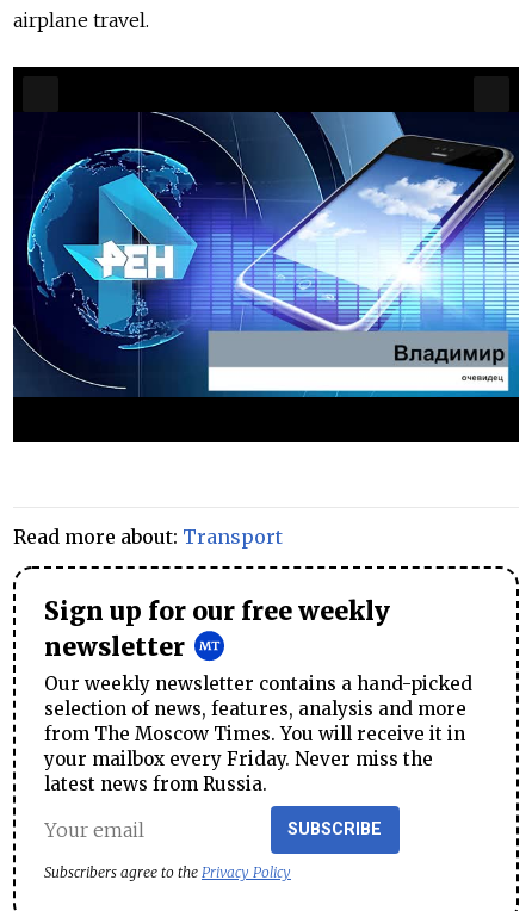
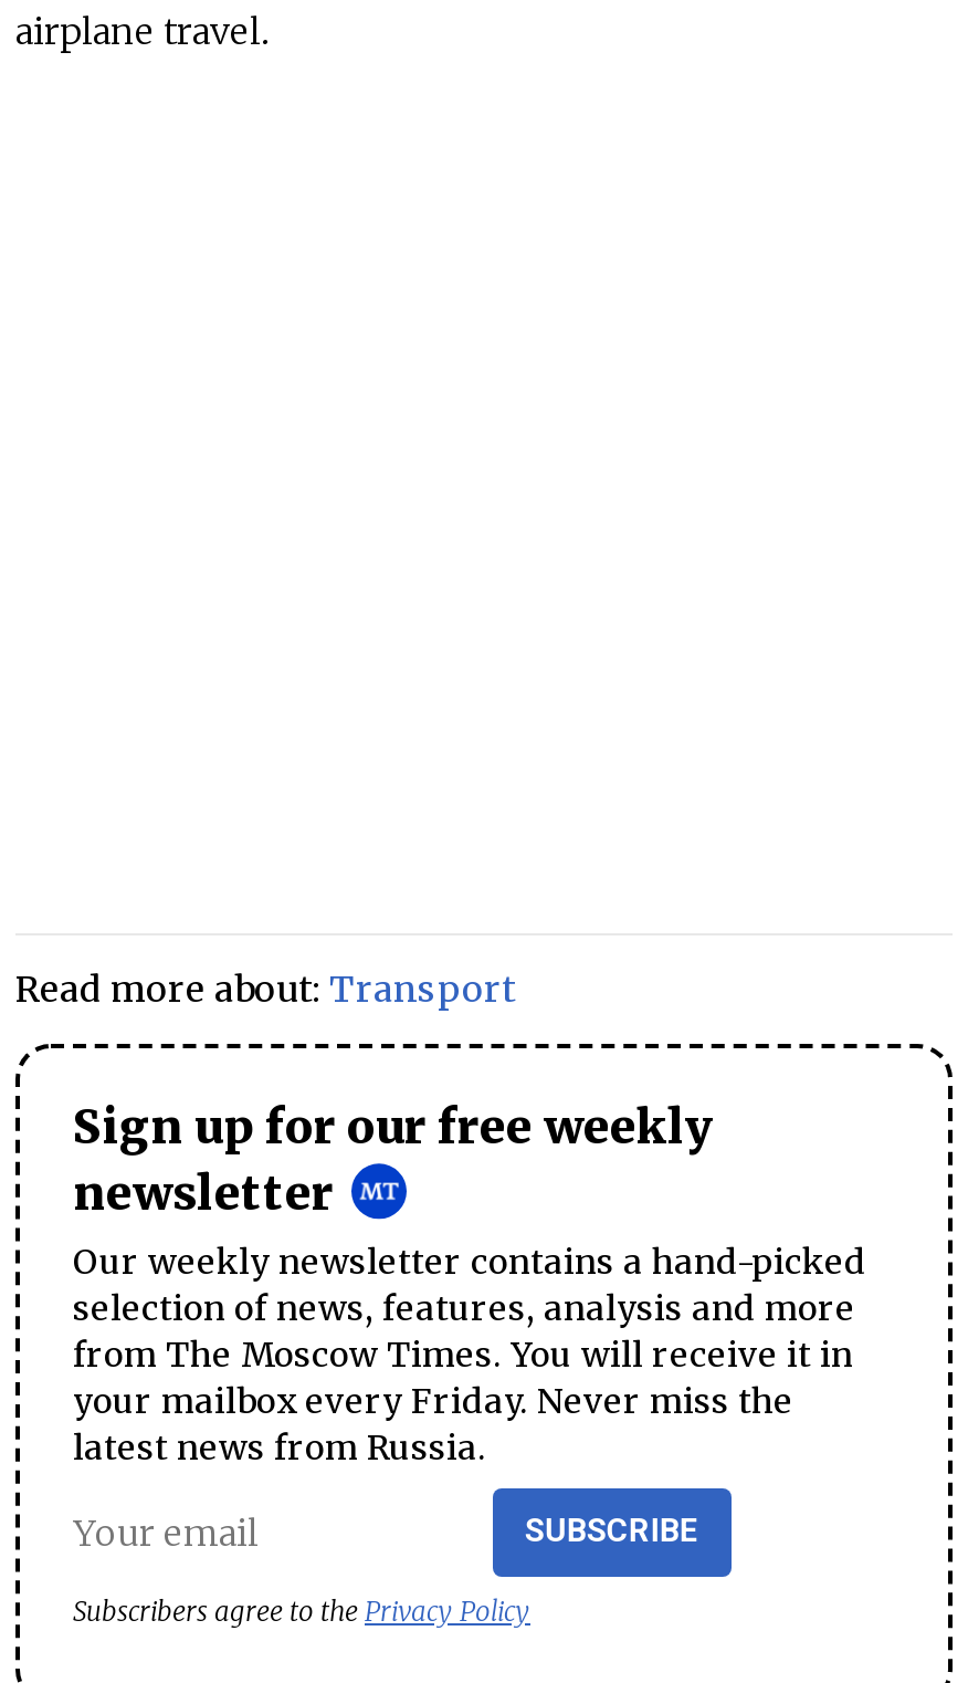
- [image]
